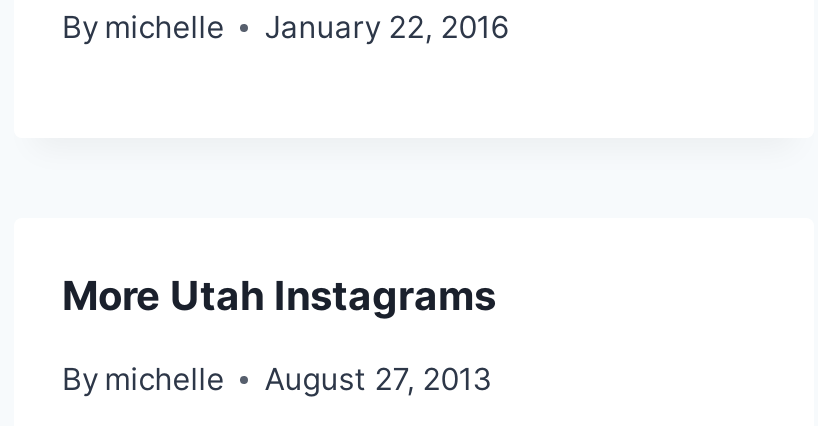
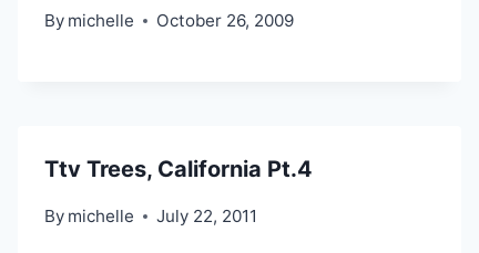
- By michelle January 22, 2016
+ By michelle October 26, 2009

- More Utah Instagrams
+ Ttv Trees, California Pt.4

- By michelle August 27, 2013
+ By michelle July 22, 2011
